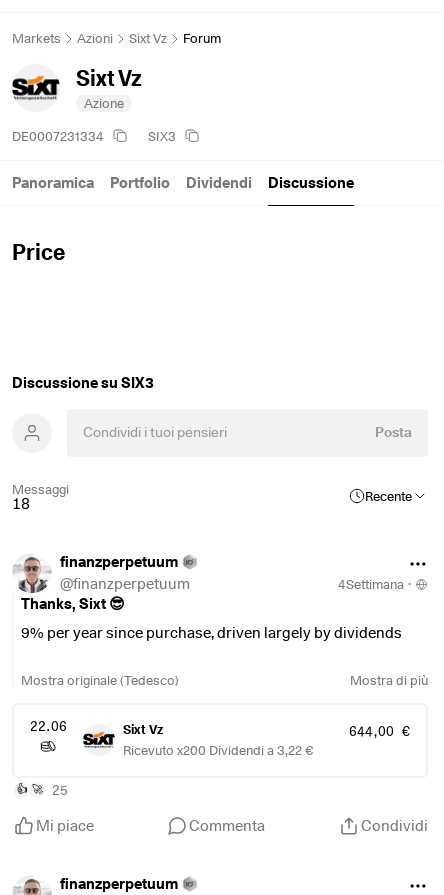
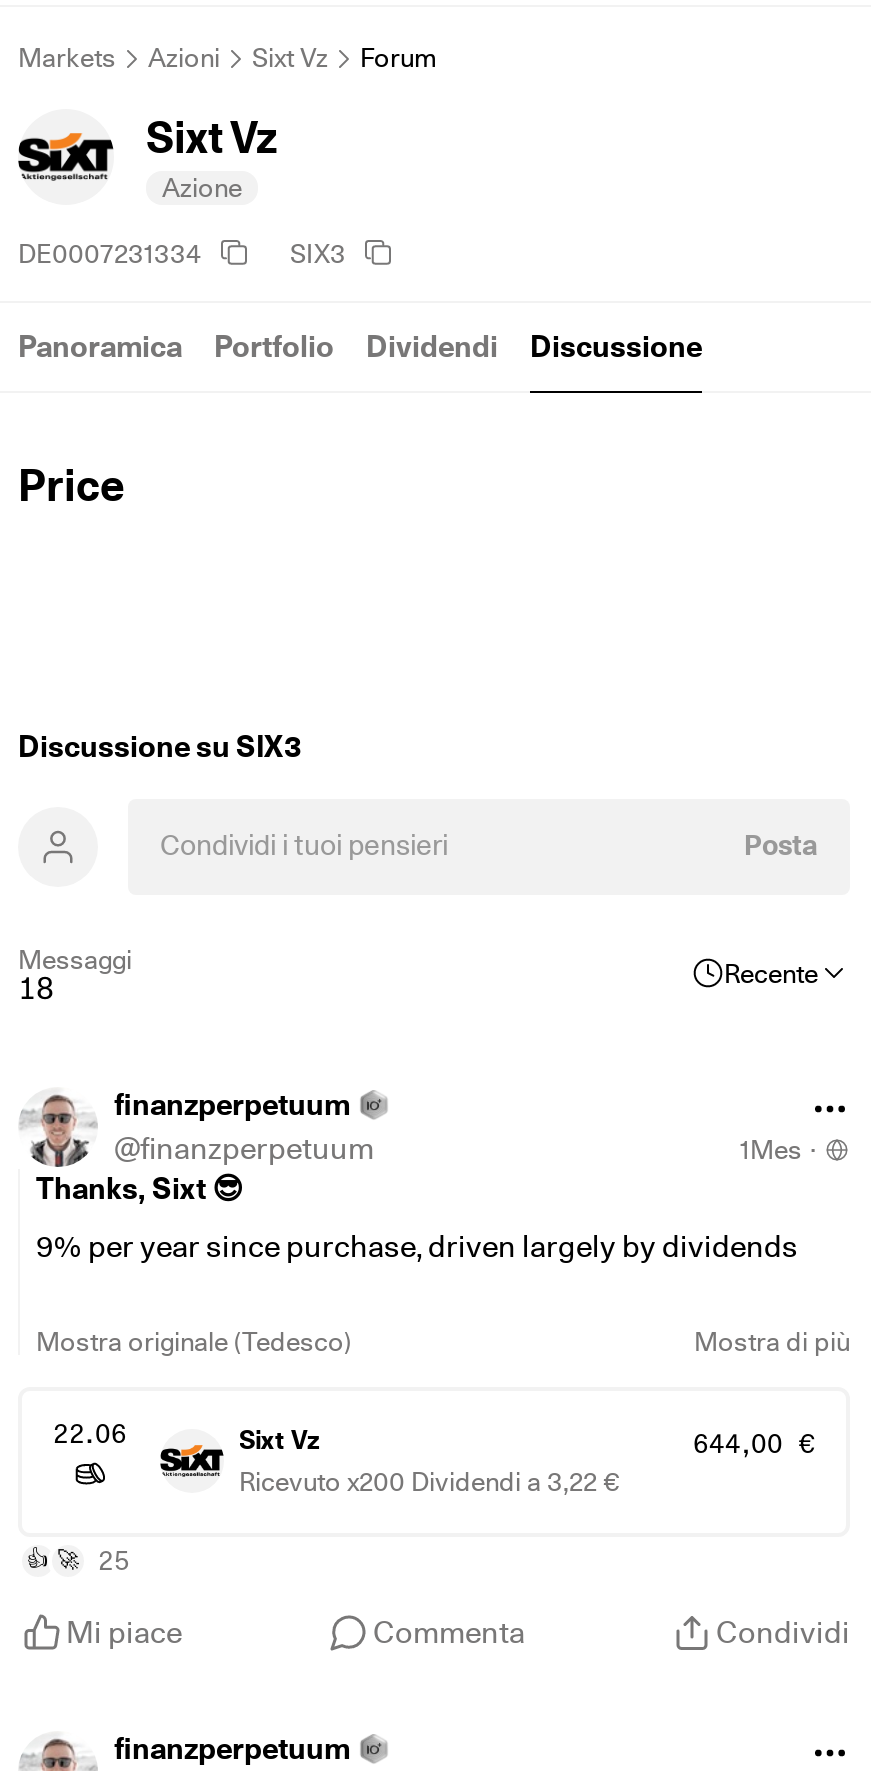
- 4Settimana ·
+ 1Mes ·
